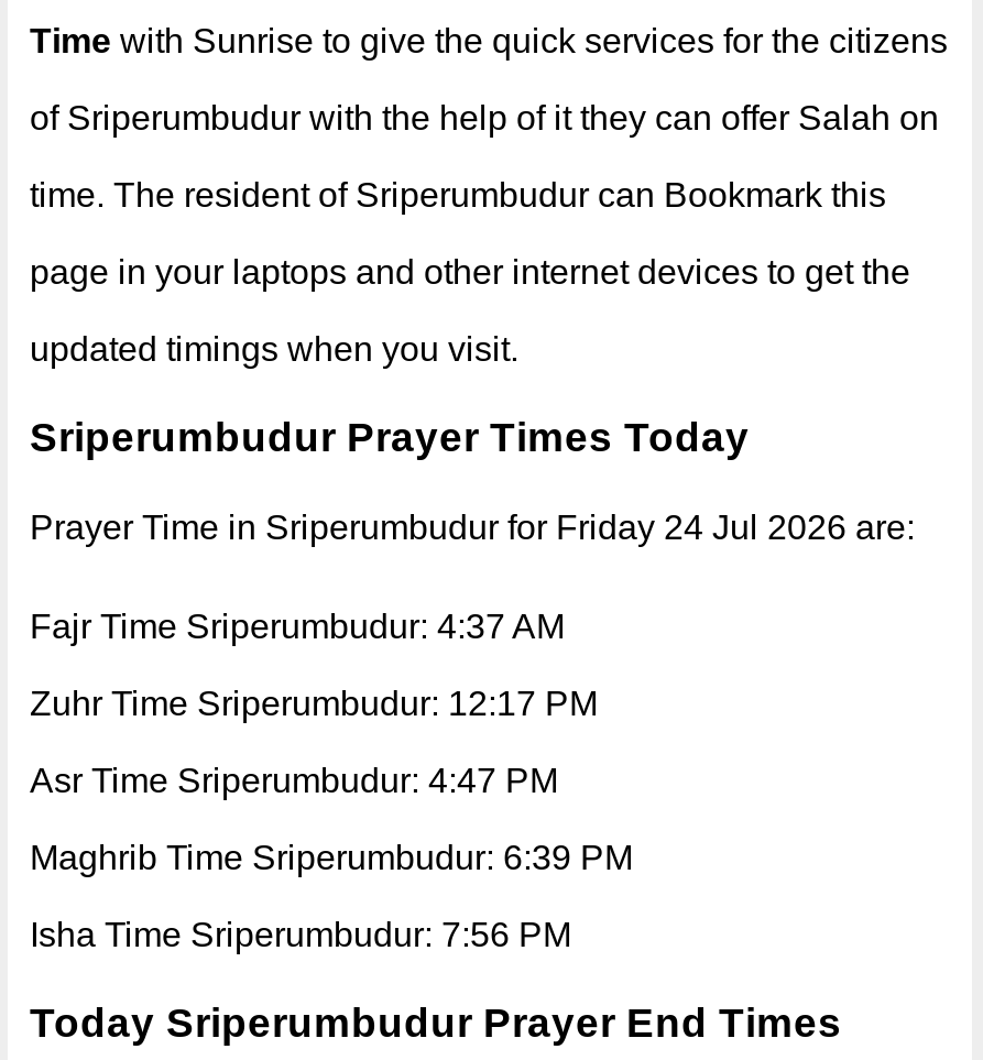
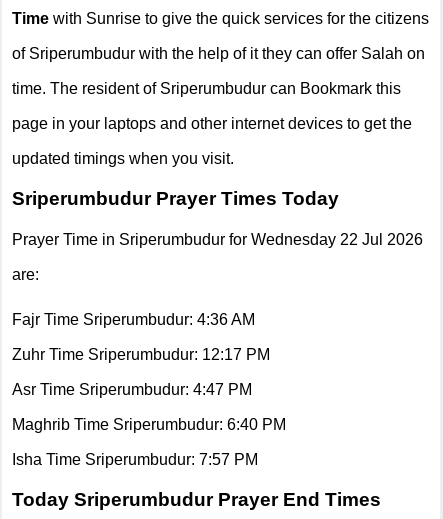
- Prayer Time in Sriperumbudur for Friday 24 Jul 2026 are:
- Fajr Time Sriperumbudur: 4:37 AM
+ Prayer Time in Sriperumbudur for Wednesday 22 Jul 2026
+ are:
+ Fajr Time Sriperumbudur: 4:36 AM

- Maghrib Time Sriperumbudur: 6:39 PM
+ Maghrib Time Sriperumbudur: 6:40 PM

- Isha Time Sriperumbudur: 7:56 PM
+ Isha Time Sriperumbudur: 7:57 PM
